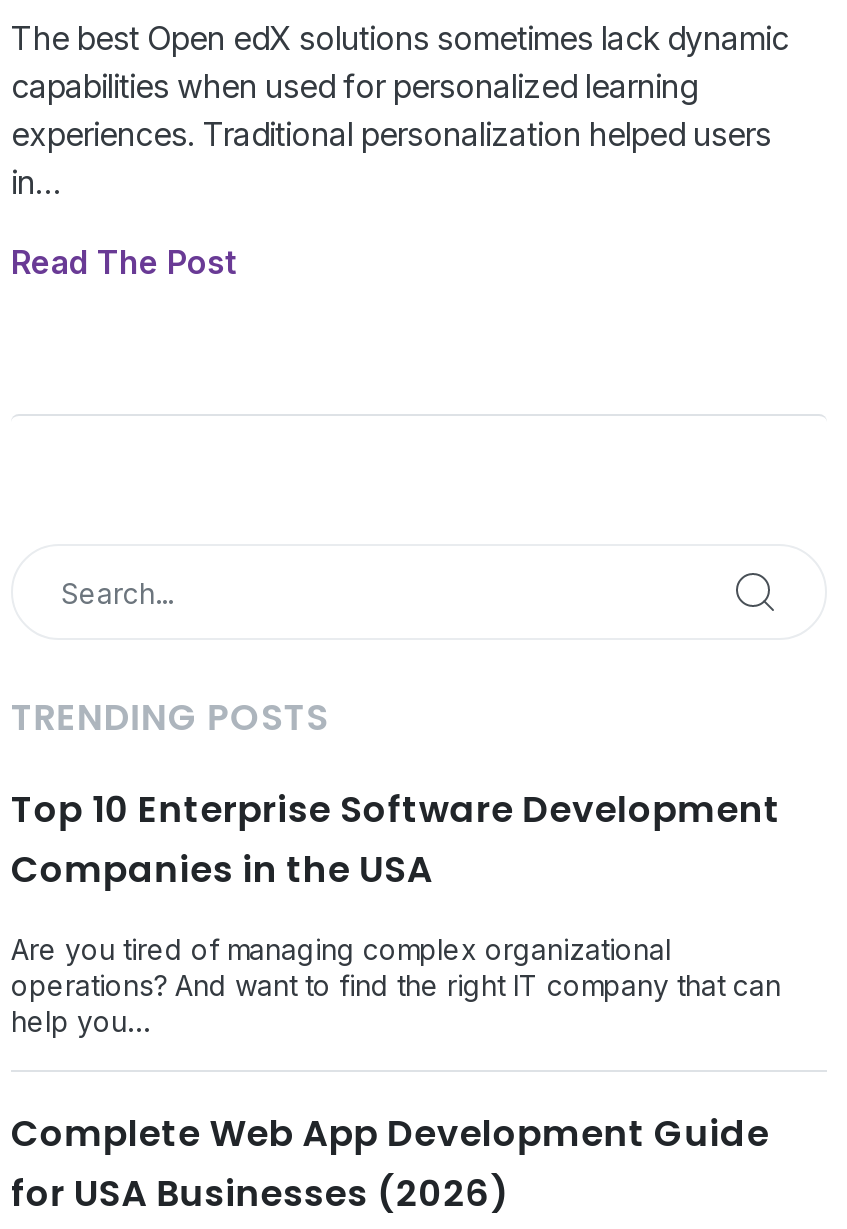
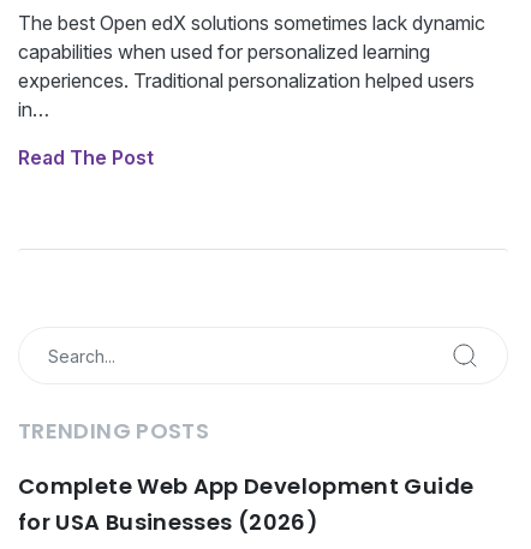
- Top 10 Enterprise Software Development
- Companies in the USA
- Are you tired of managing complex organizational
- operations? And want to find the right IT company that can
- help you…
